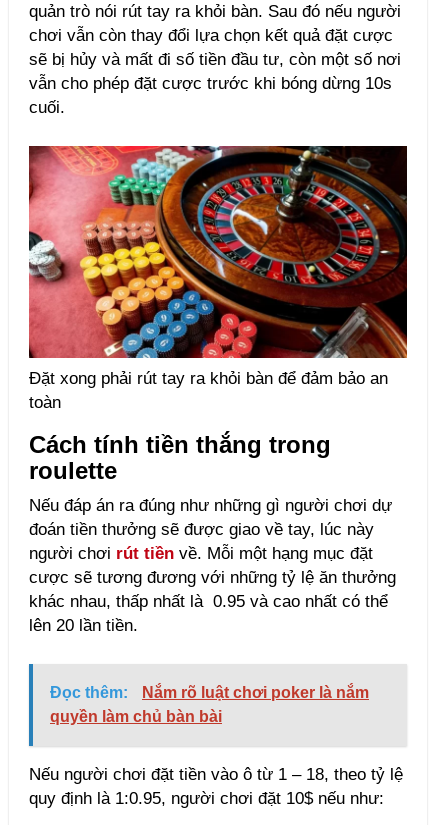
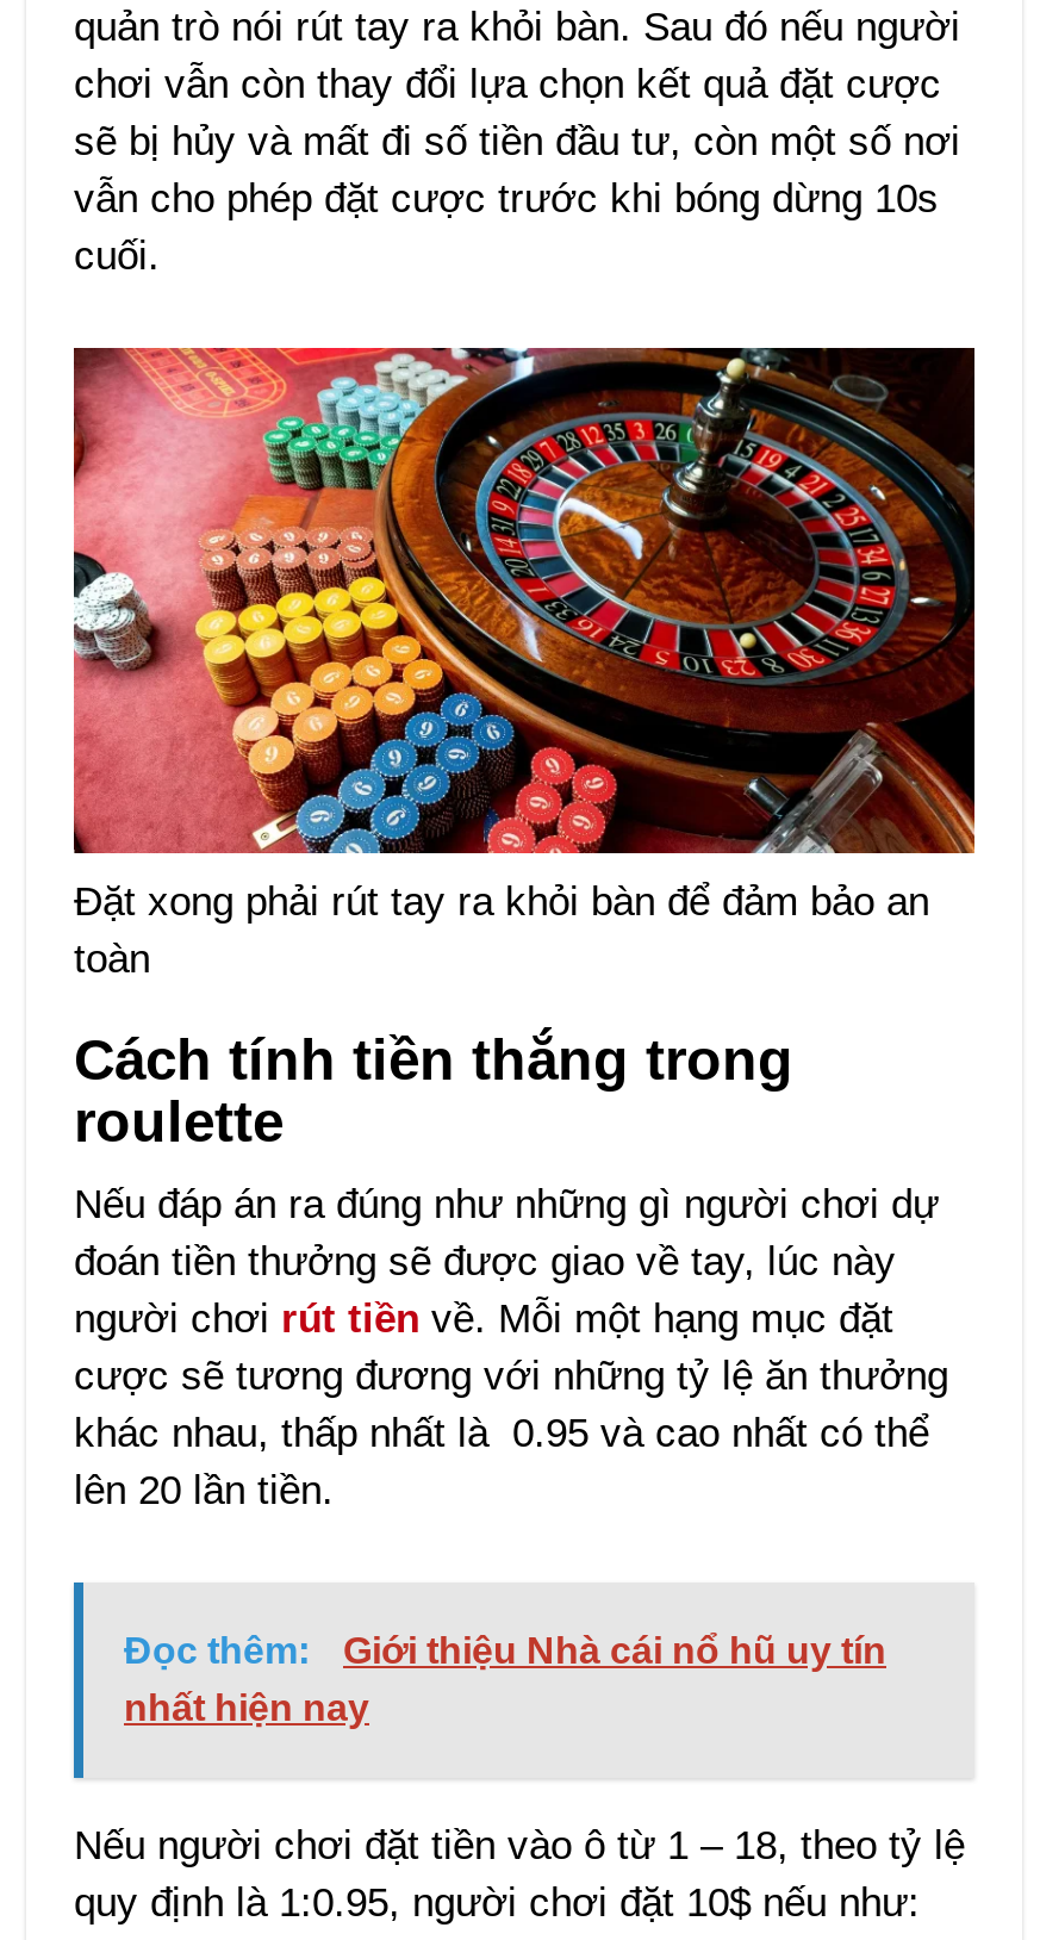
- Đọc thêm: Nắm rõ luật chơi poker là nắm
- quyền làm chủ bàn bài
+ Đọc thêm: Giới thiệu Nhà cái nổ hũ uy tín
+ nhất hiện nay
